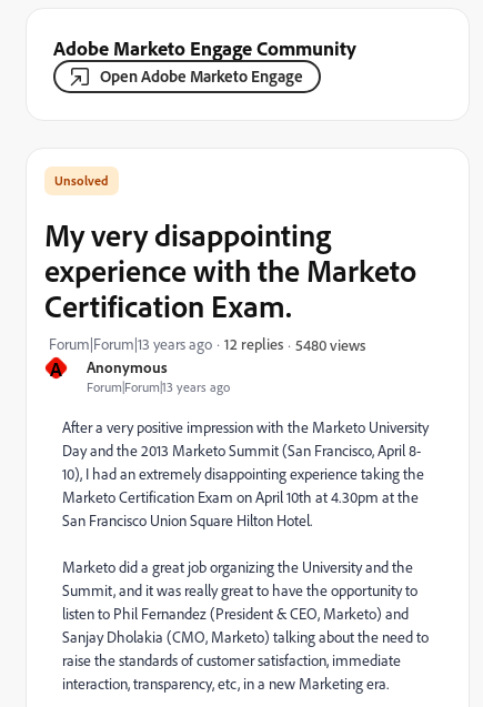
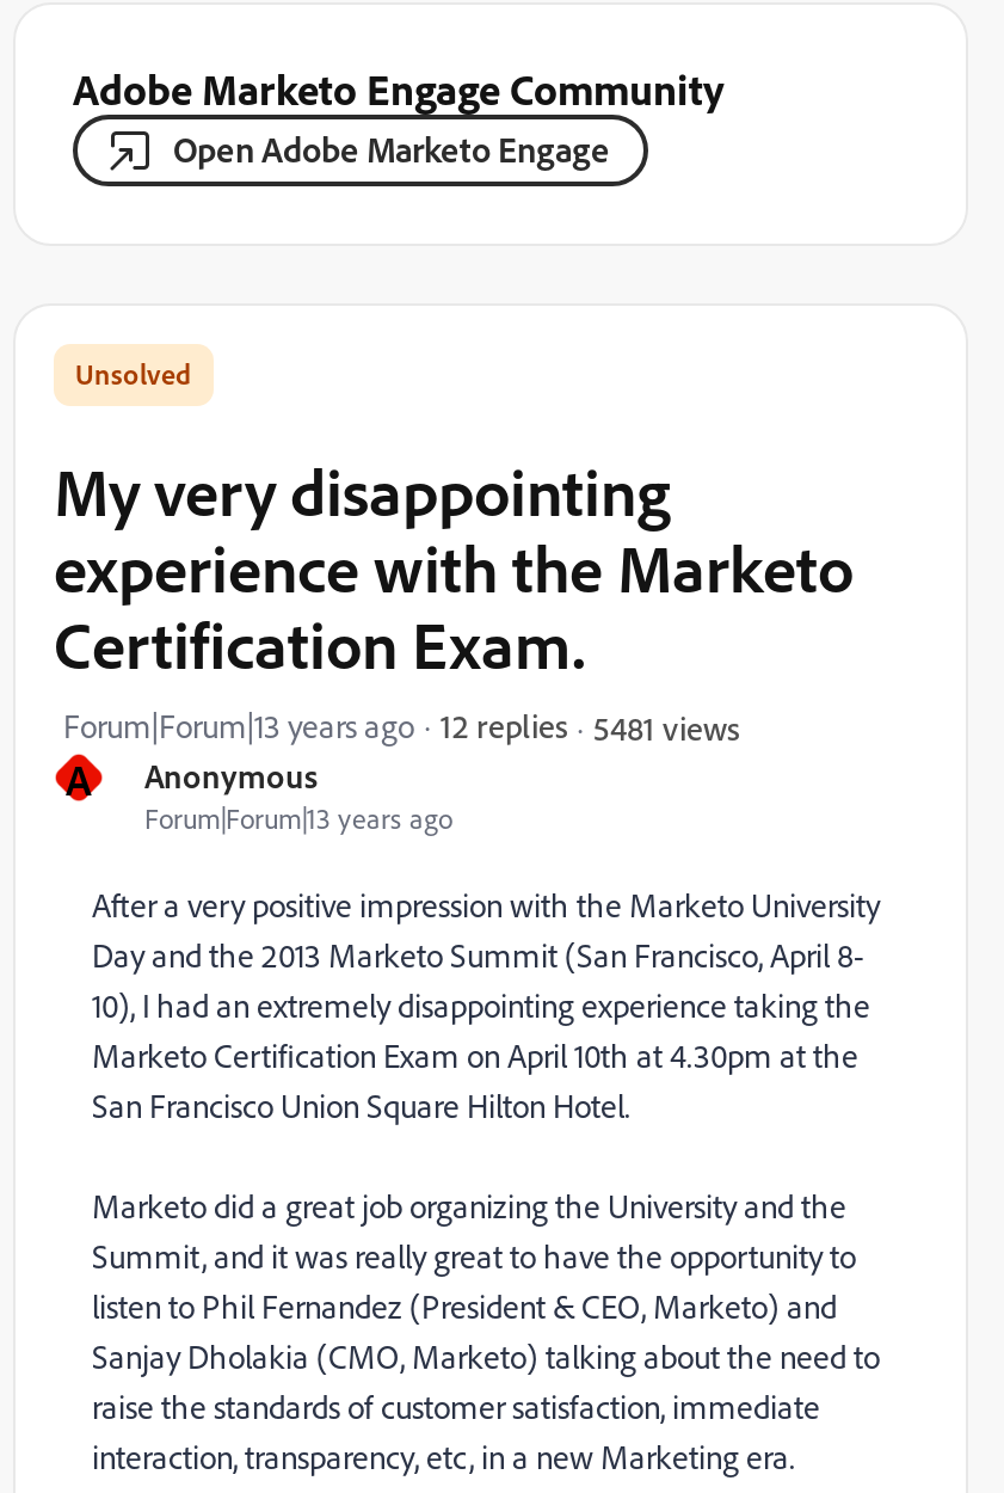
- 5480 views
+ 5481 views
